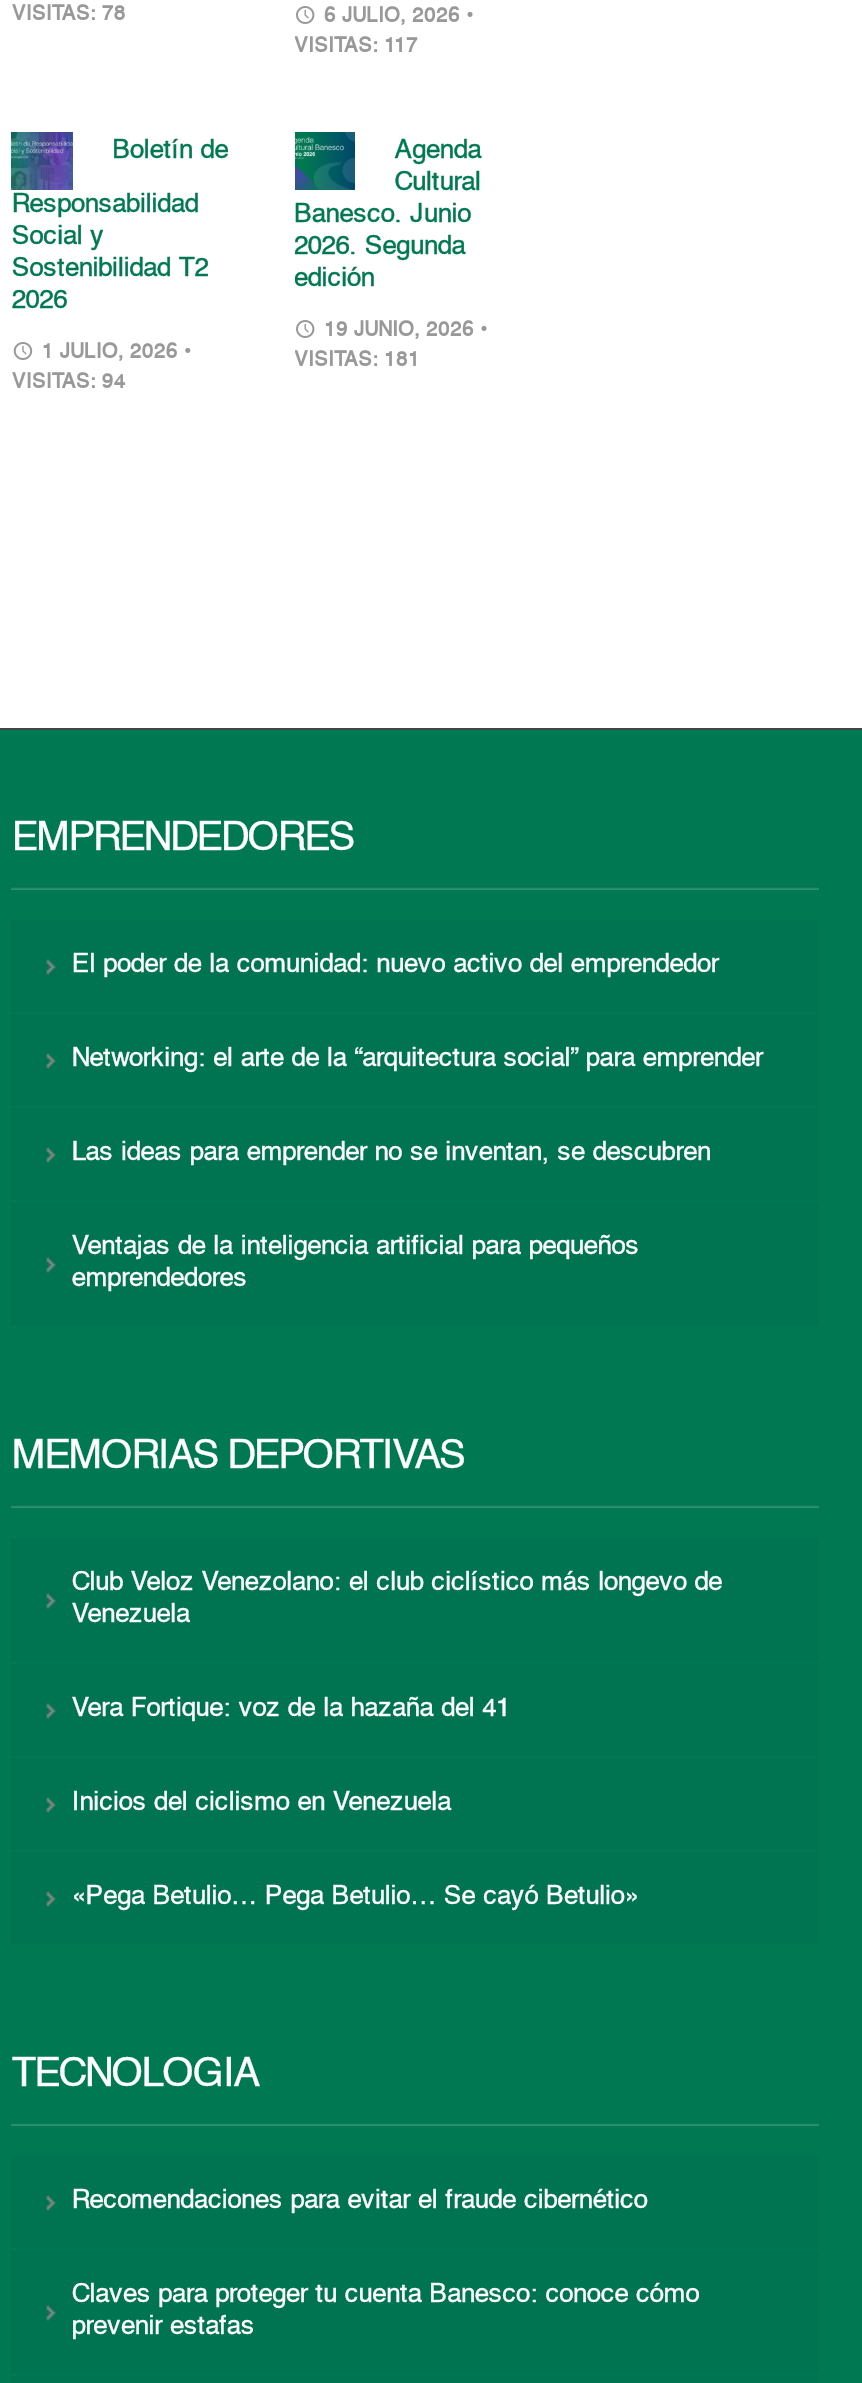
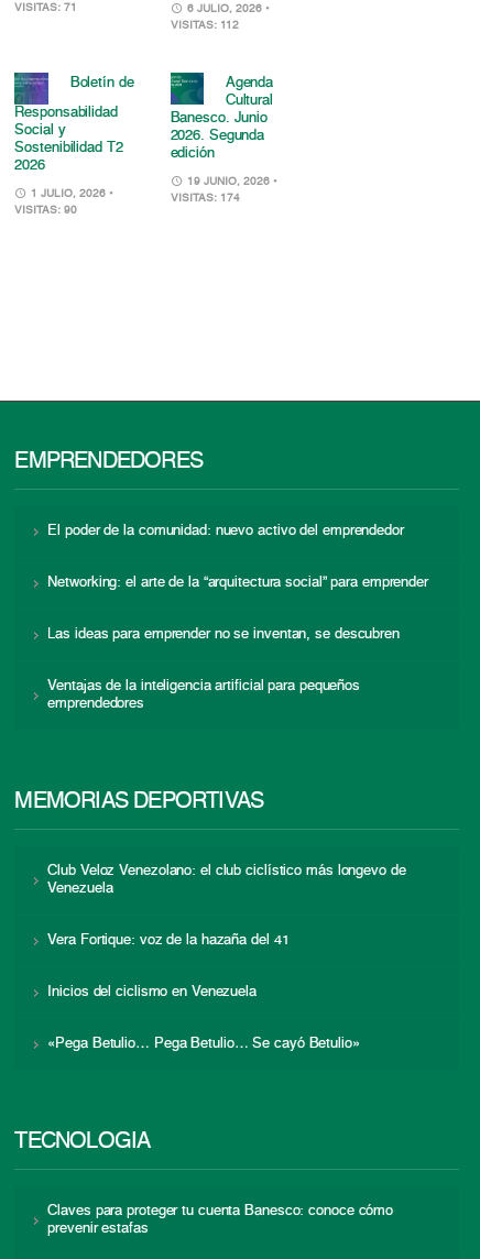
- VISITAS: 78
+ VISITAS: 71

- VISITAS: 117
+ VISITAS: 112

- VISITAS: 181
+ VISITAS: 174

- VISITAS: 94
+ VISITAS: 90

- Recomendaciones para evitar el fraude cibernético
